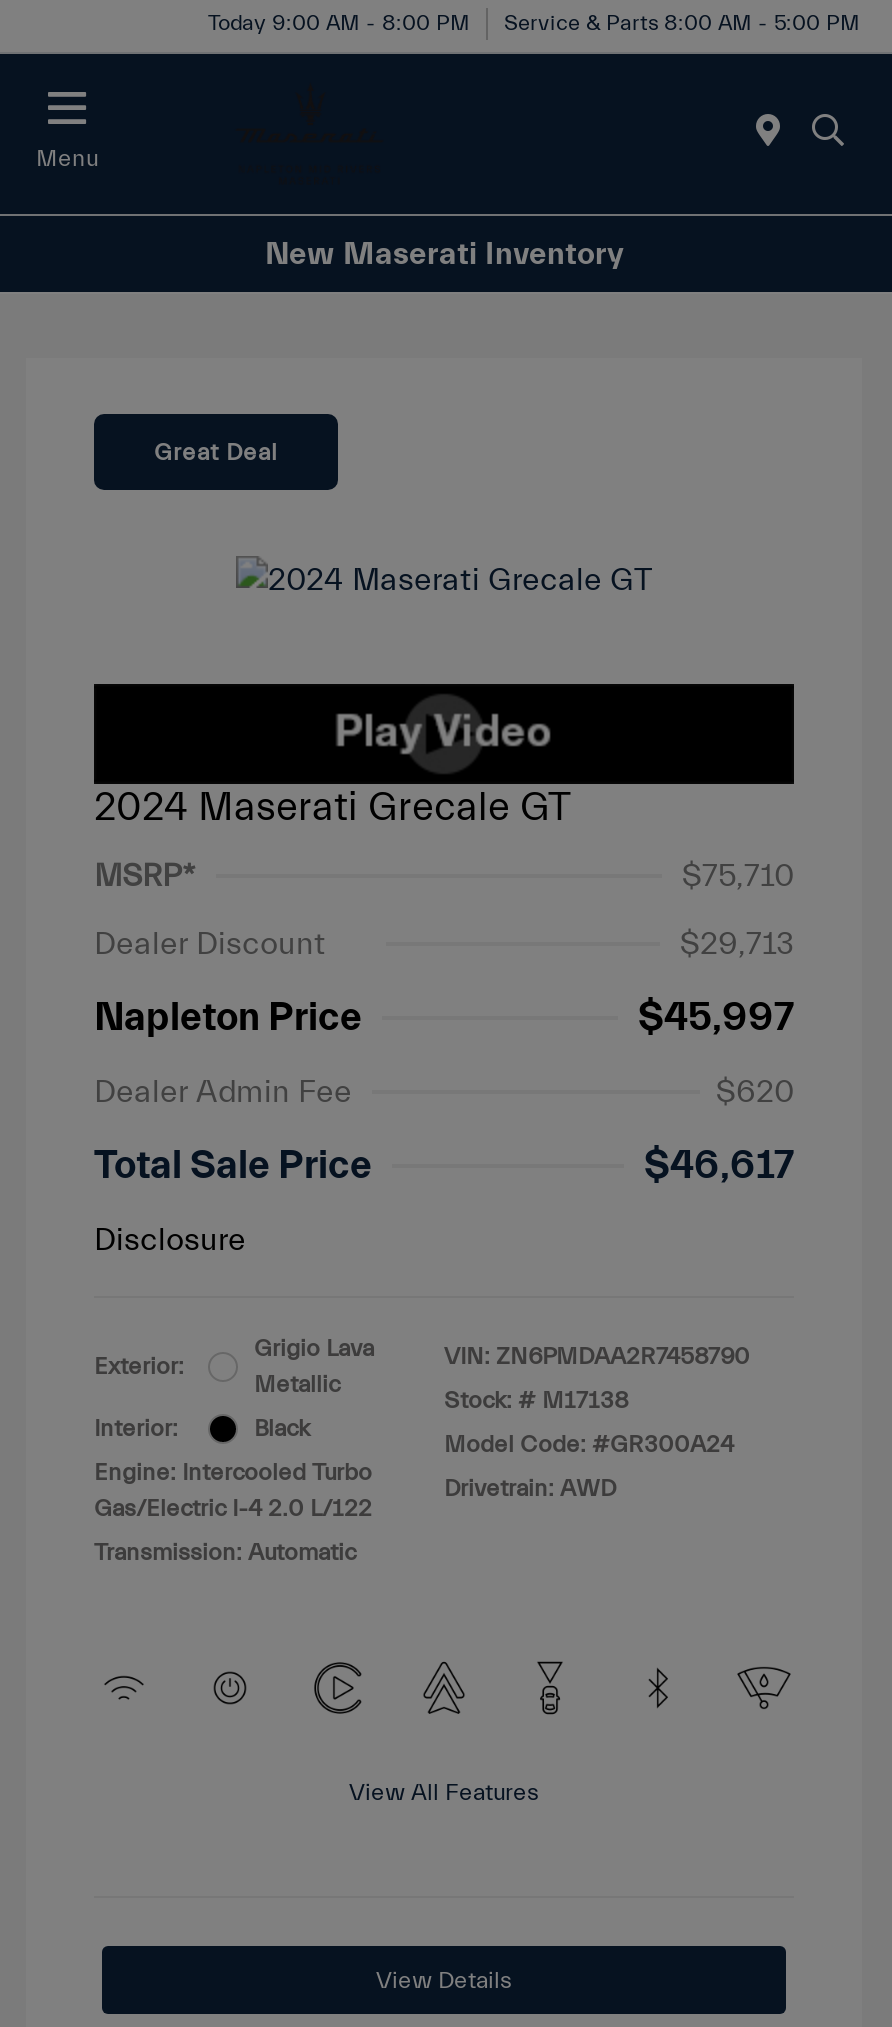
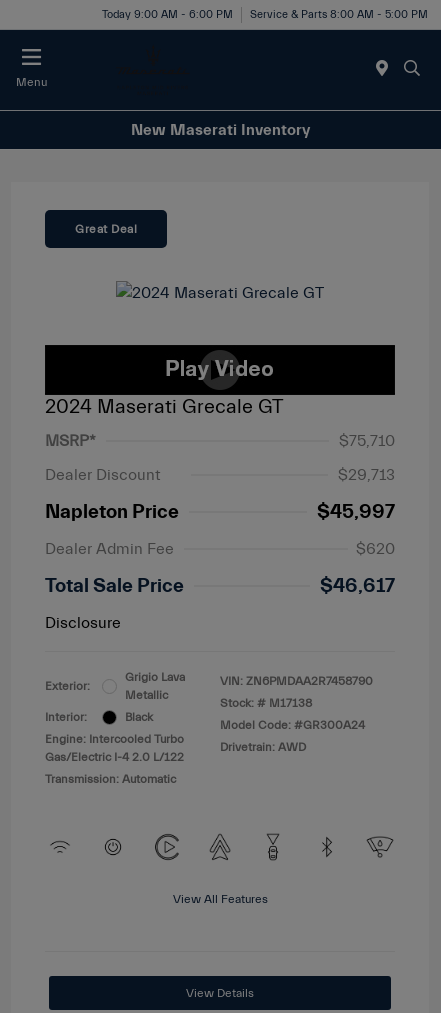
- Today 9:00 AM - 8:00 PM Service & Parts 8:00 AM - 5:00 PM
+ Today 9:00 AM - 6:00 PM Service & Parts 8:00 AM - 5:00 PM
